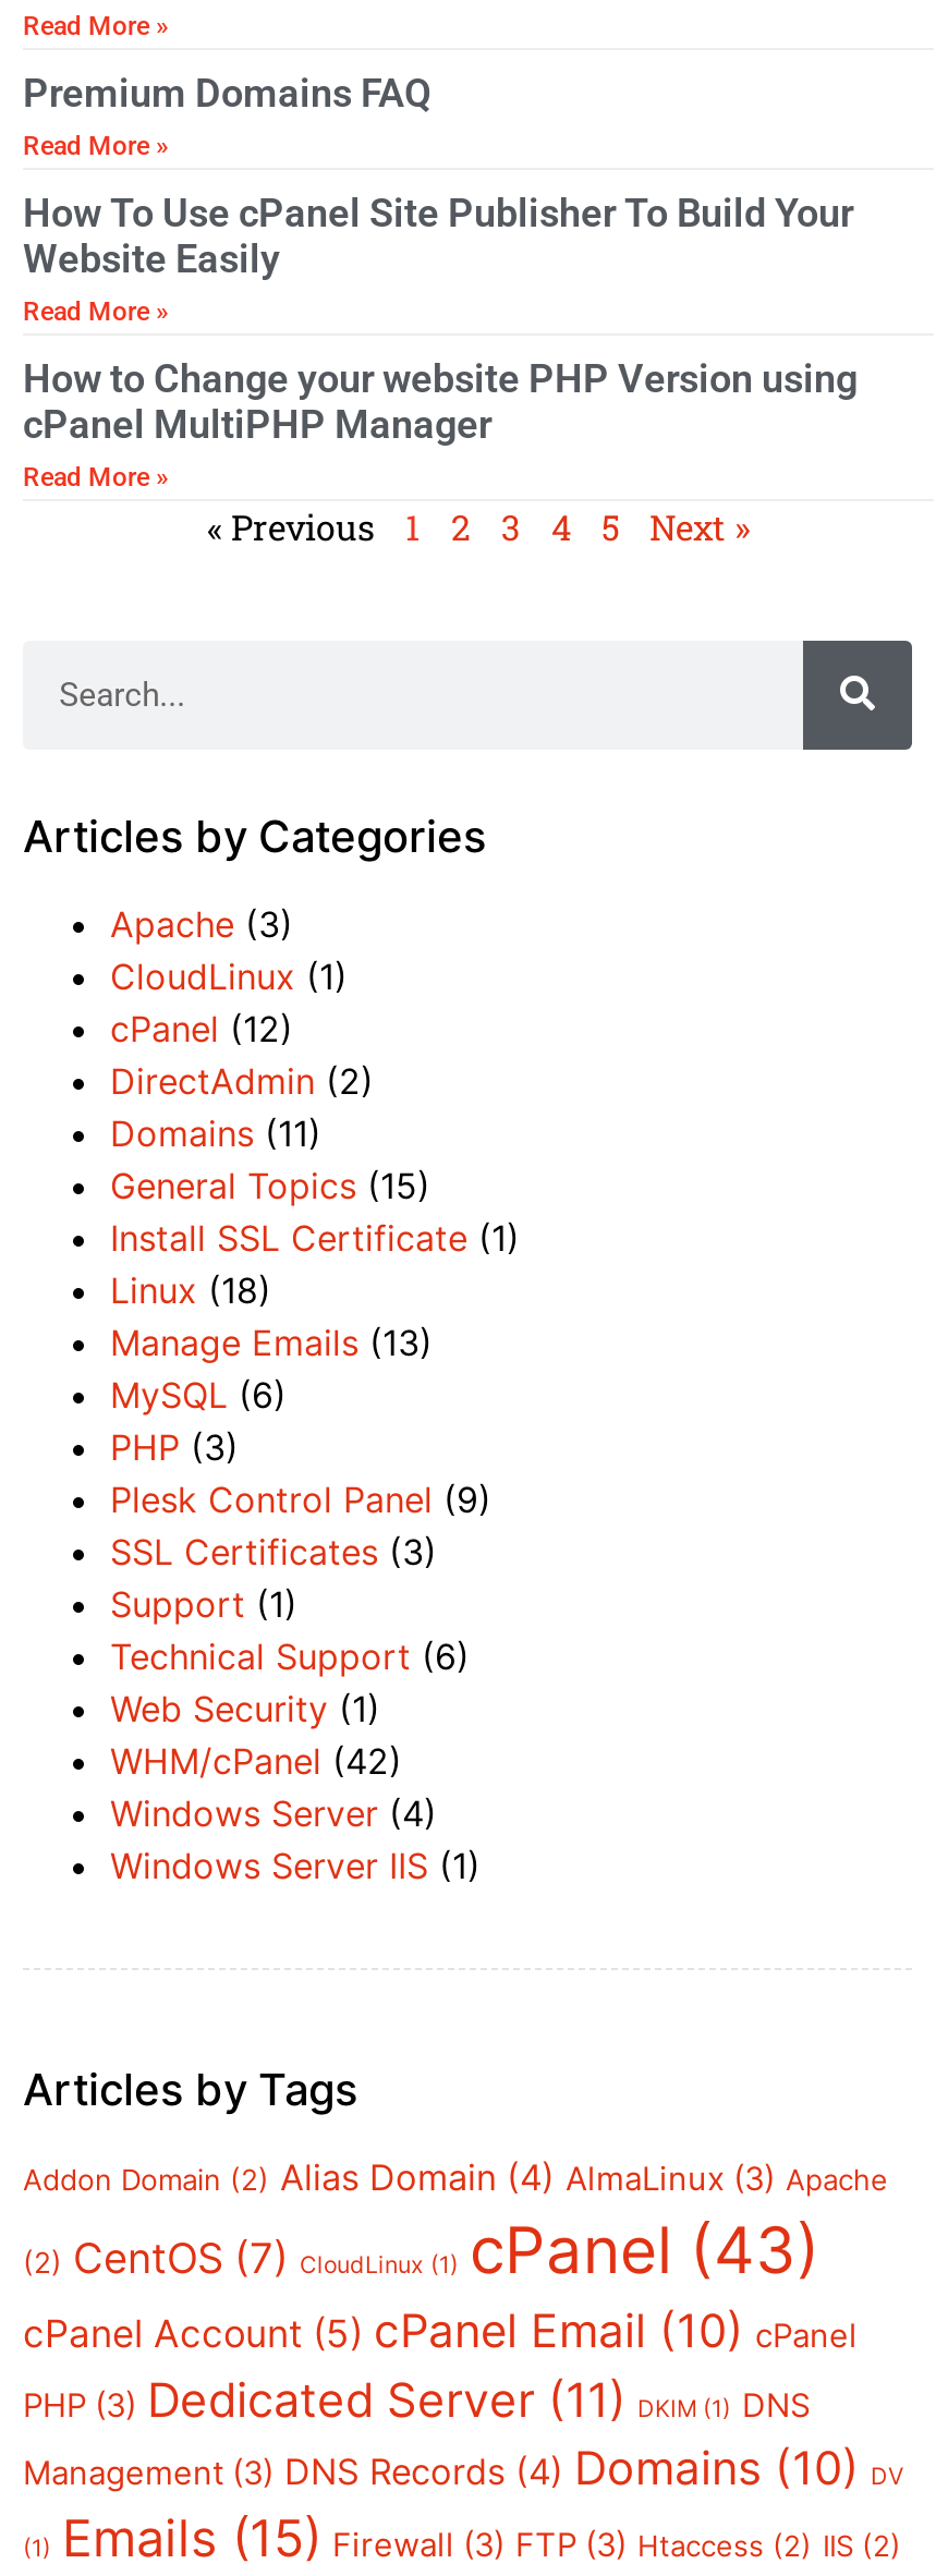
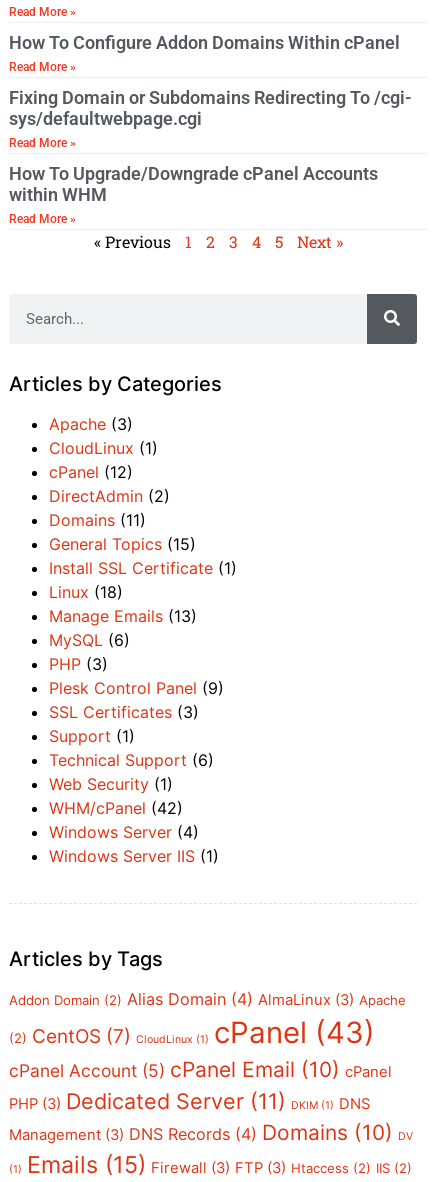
- Premium Domains FAQ
+ How To Configure Addon Domains Within cPanel

- How To Use cPanel Site Publisher To Build Your
- Website Easily
+ Fixing Domain or Subdomains Redirecting To /cgi-
+ sys/defaultwebpage.cgi

- How to Change your website PHP Version using
- cPanel MultiPHP Manager
+ How To Upgrade/Downgrade cPanel Accounts
+ within WHM
